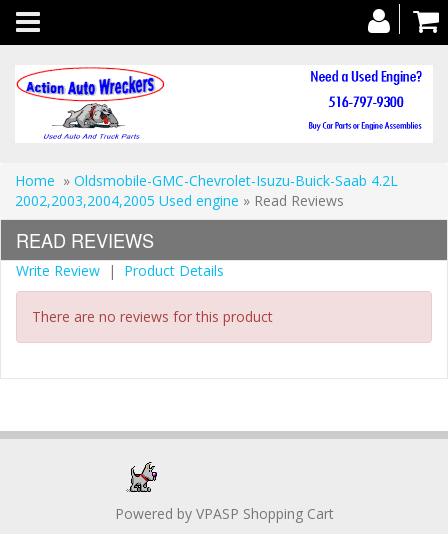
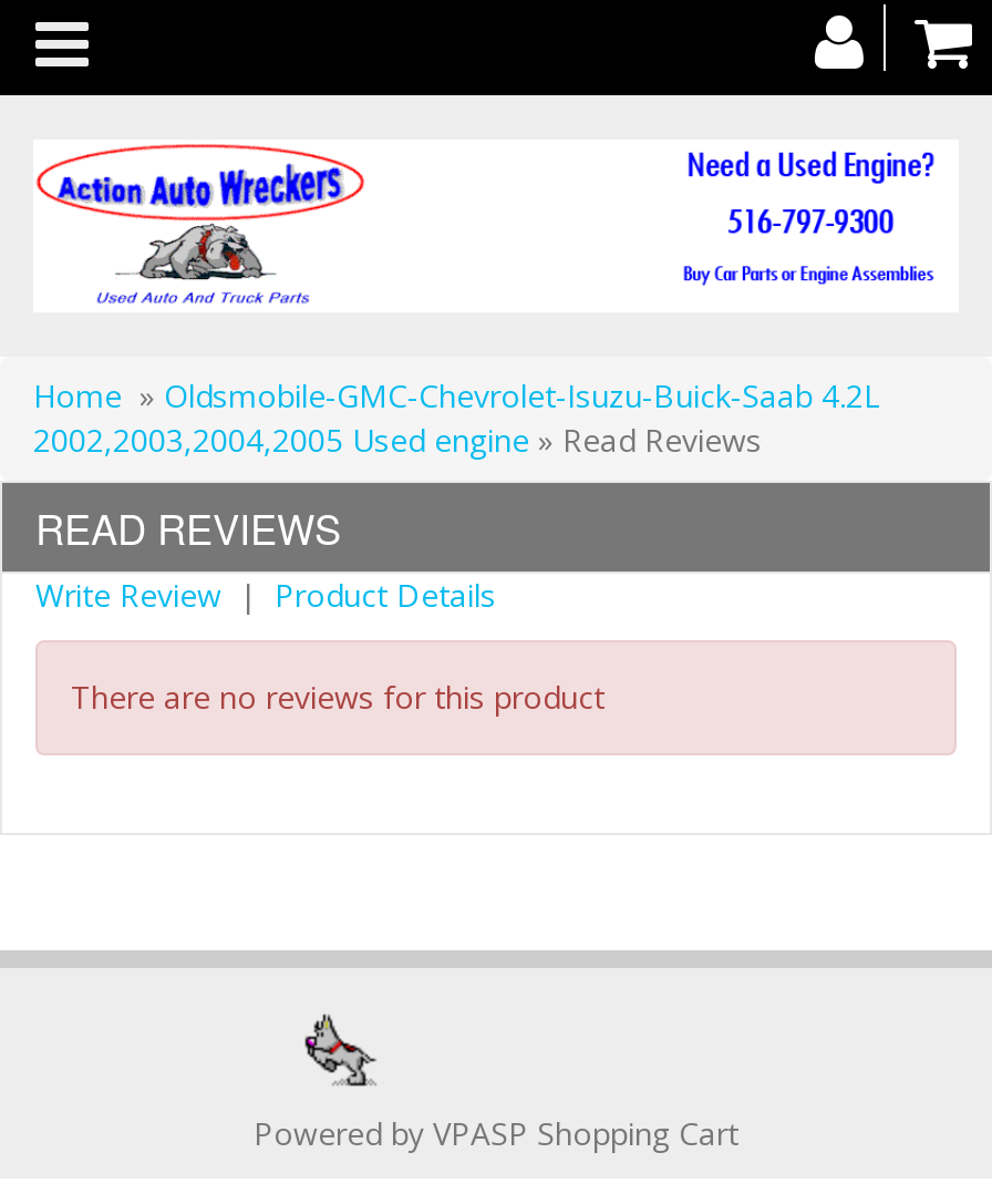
- [image]
+ [image]
